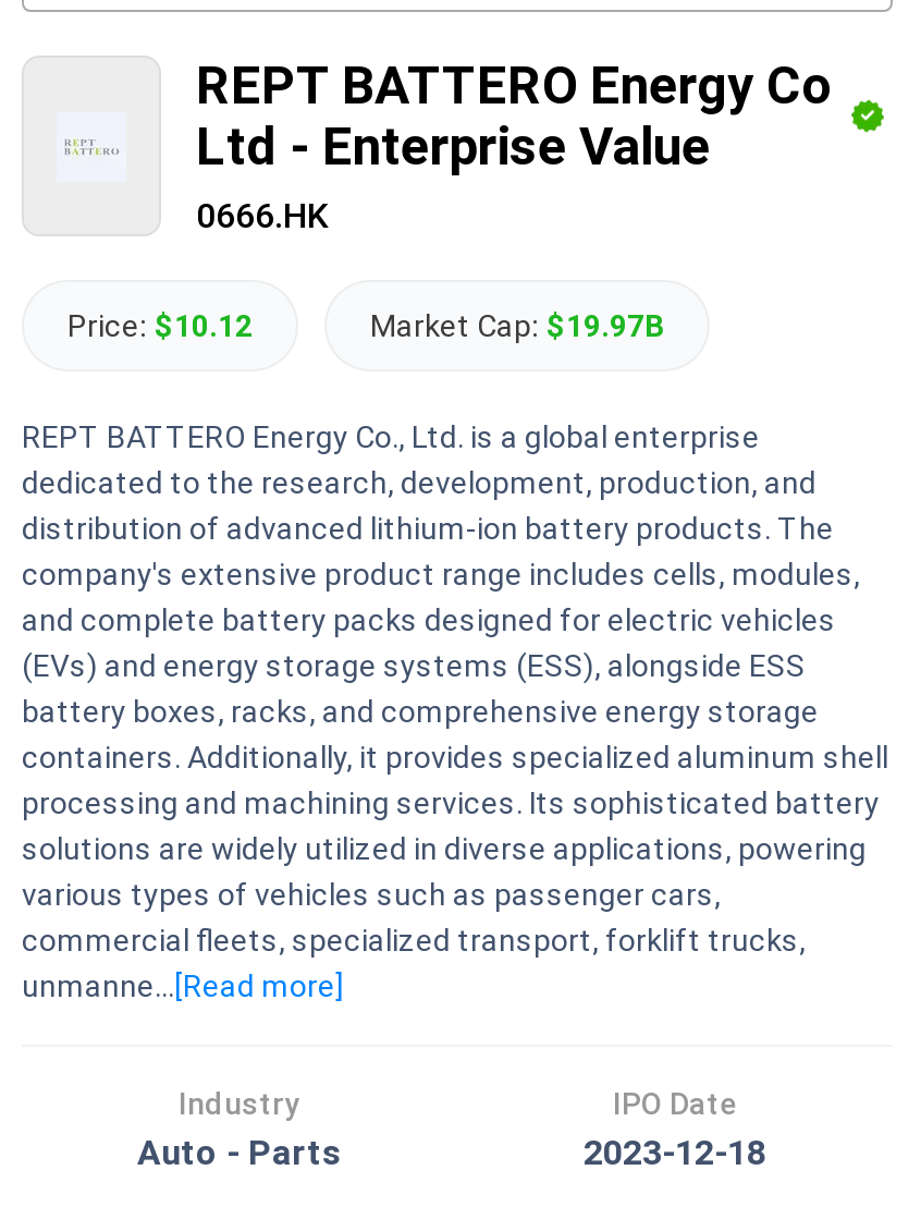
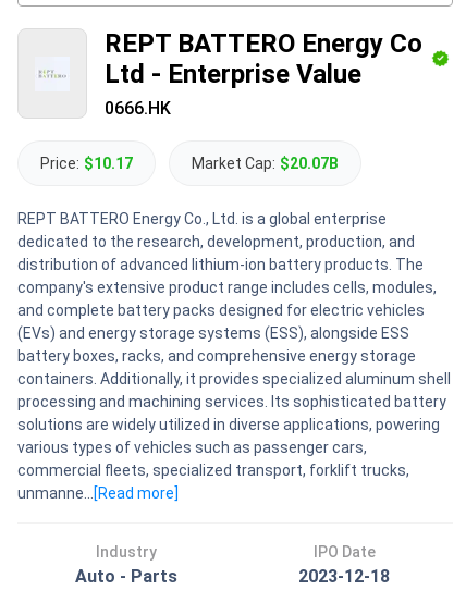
- Price: $10.12
+ Price: $10.17

- Market Cap: $19.97B
+ Market Cap: $20.07B
